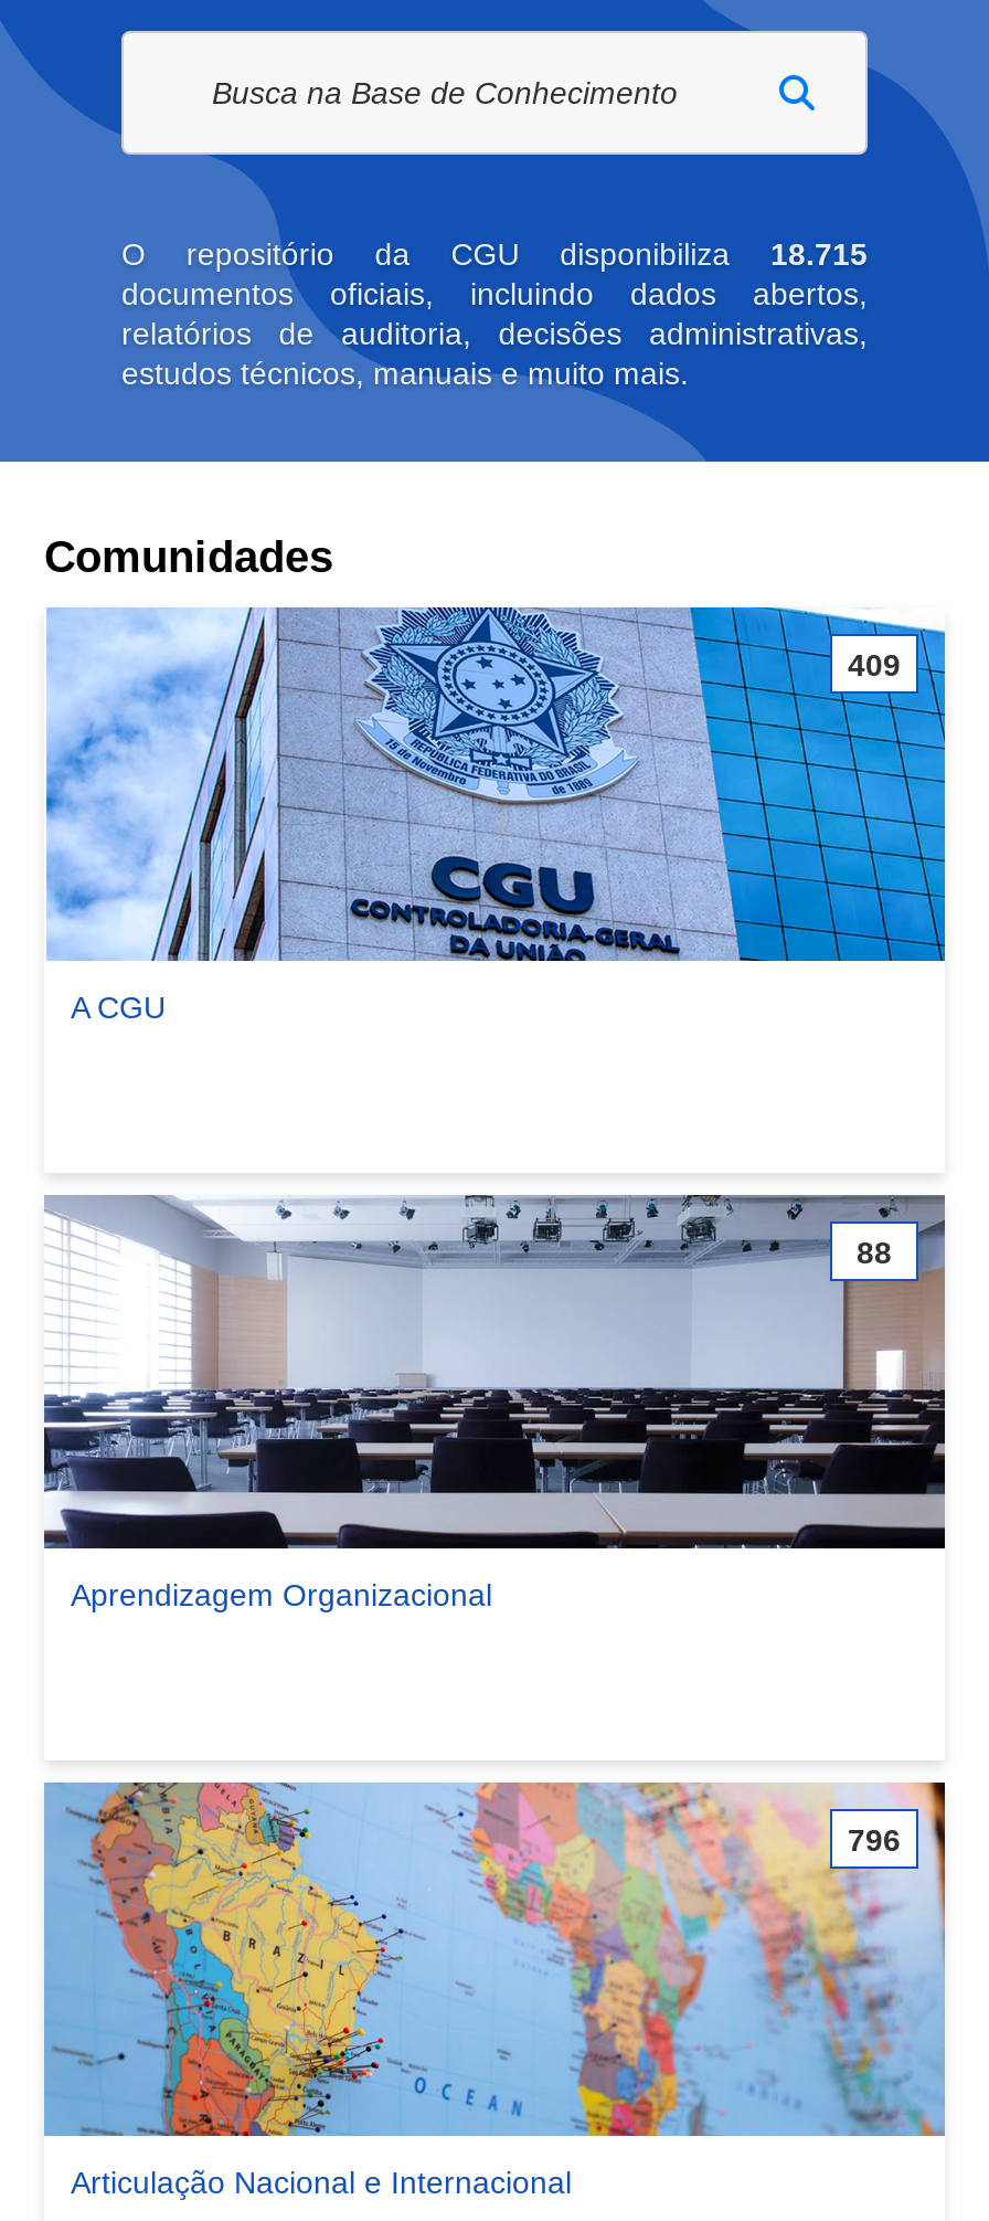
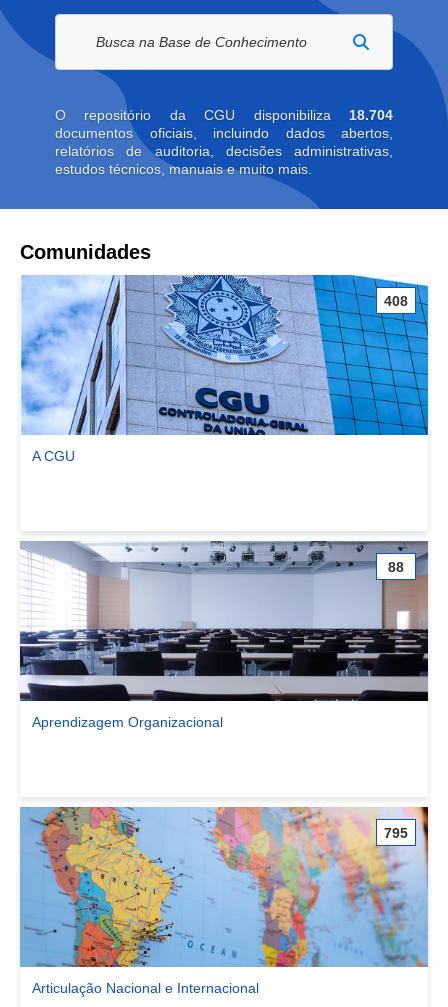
- O repositório da CGU disponibiliza 18.715
+ O repositório da CGU disponibiliza 18.704

- 409
+ 408

- 796
+ 795
